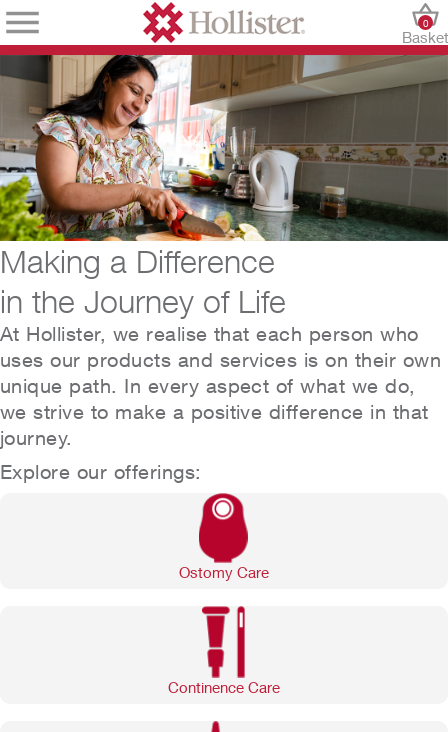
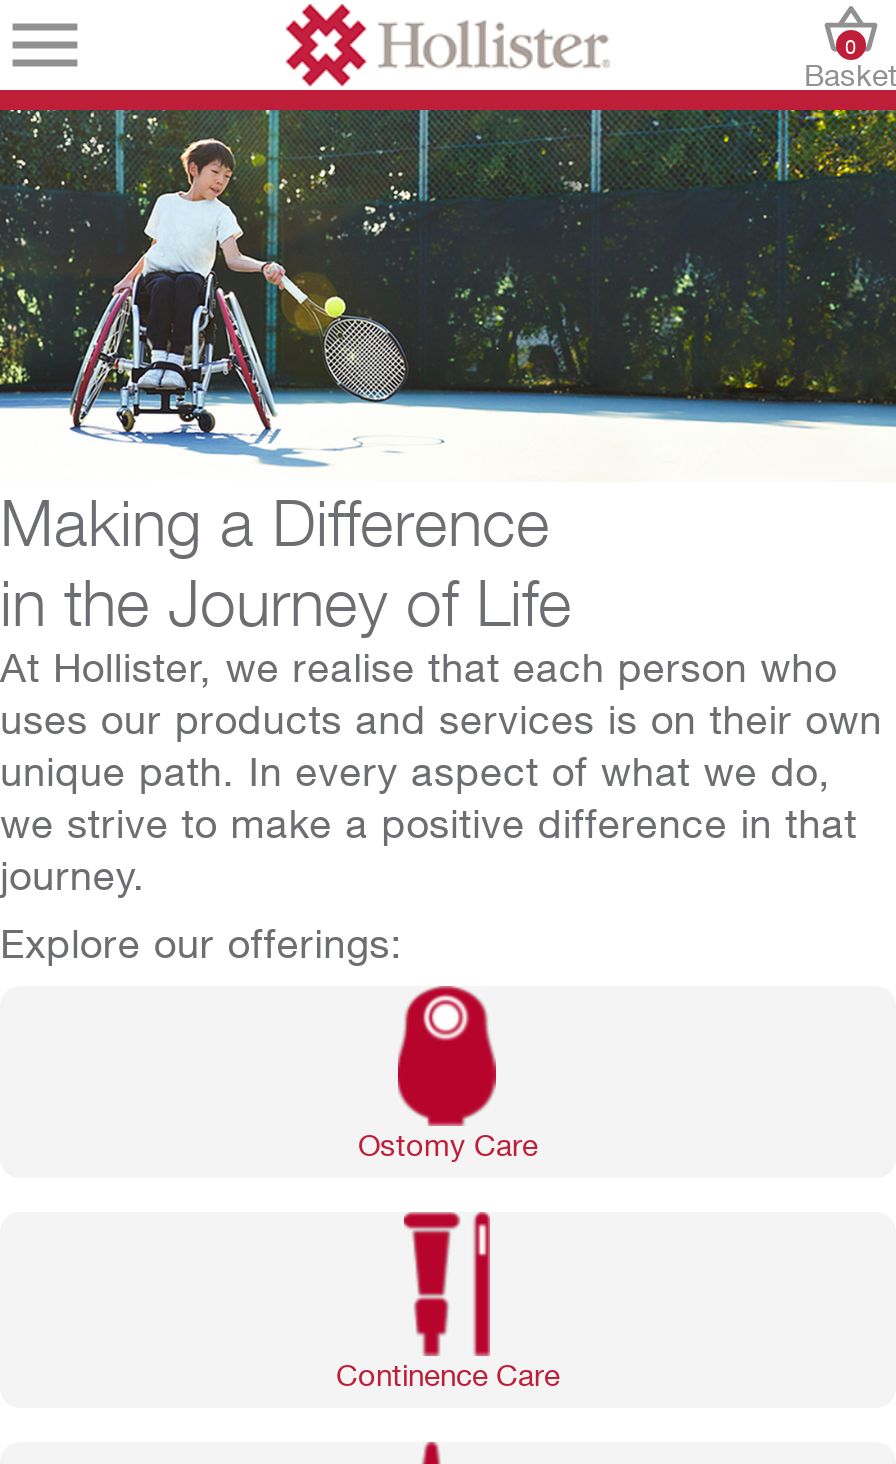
- [image]
+ [image]
